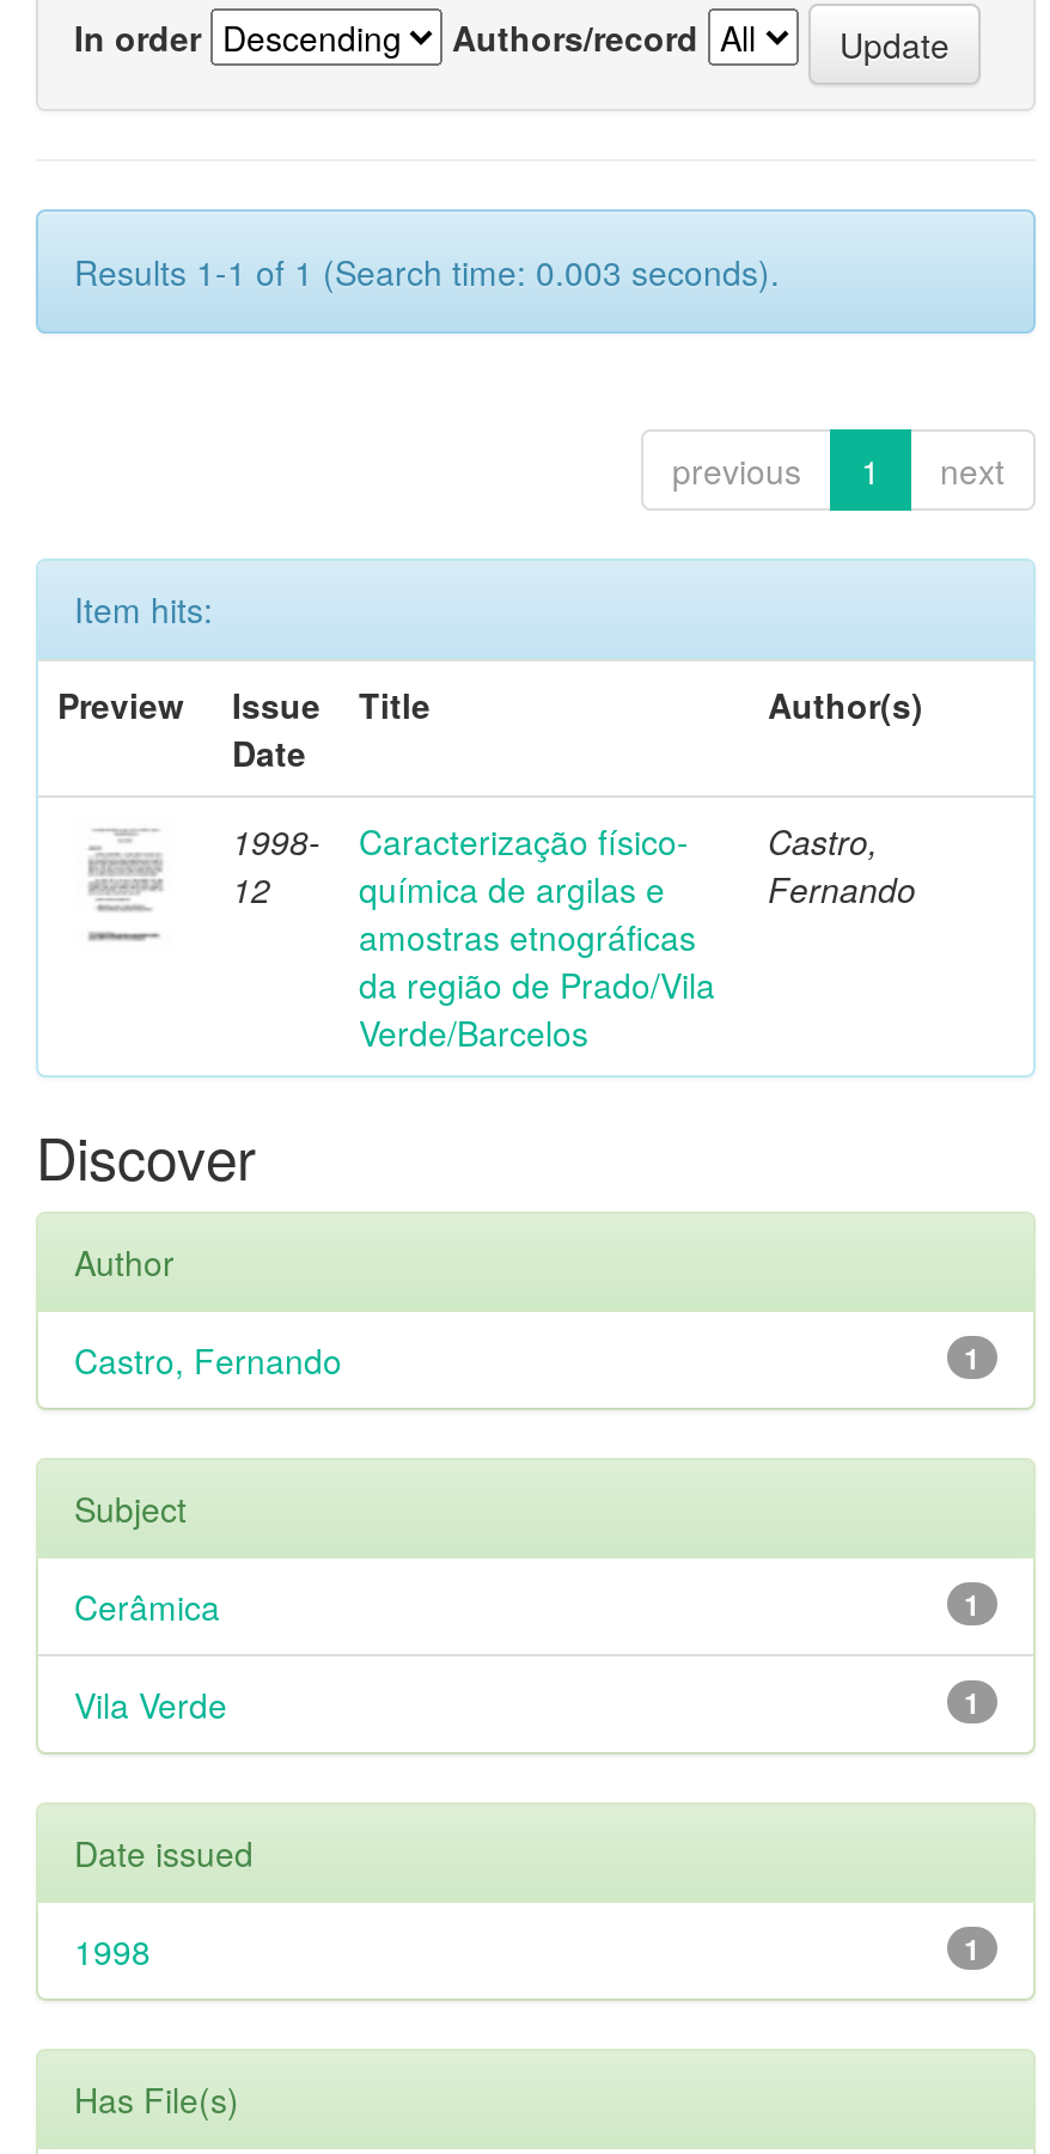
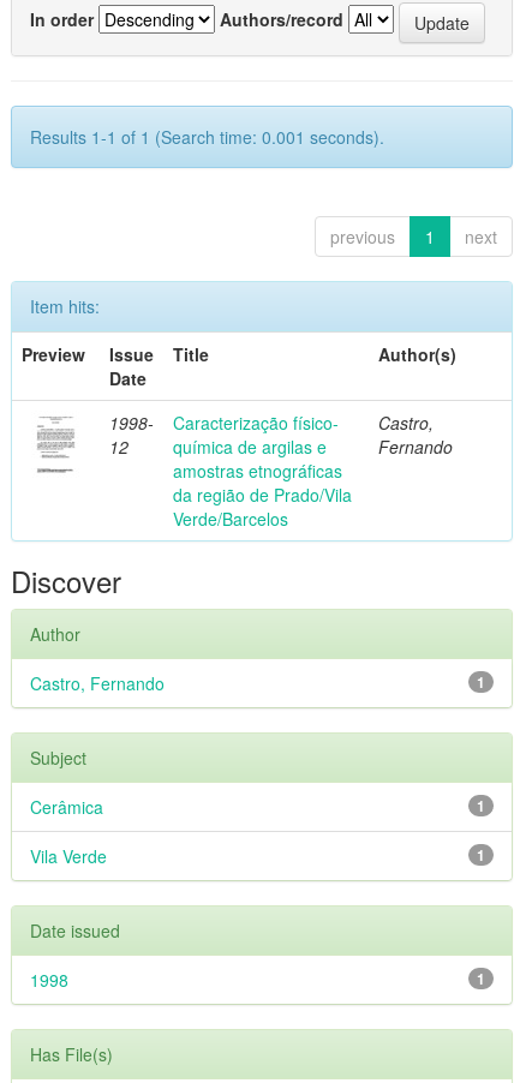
- Results 1-1 of 1 (Search time: 0.003 seconds).
+ Results 1-1 of 1 (Search time: 0.001 seconds).
